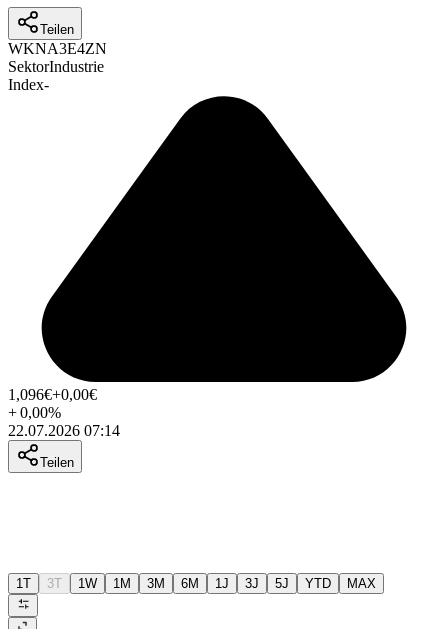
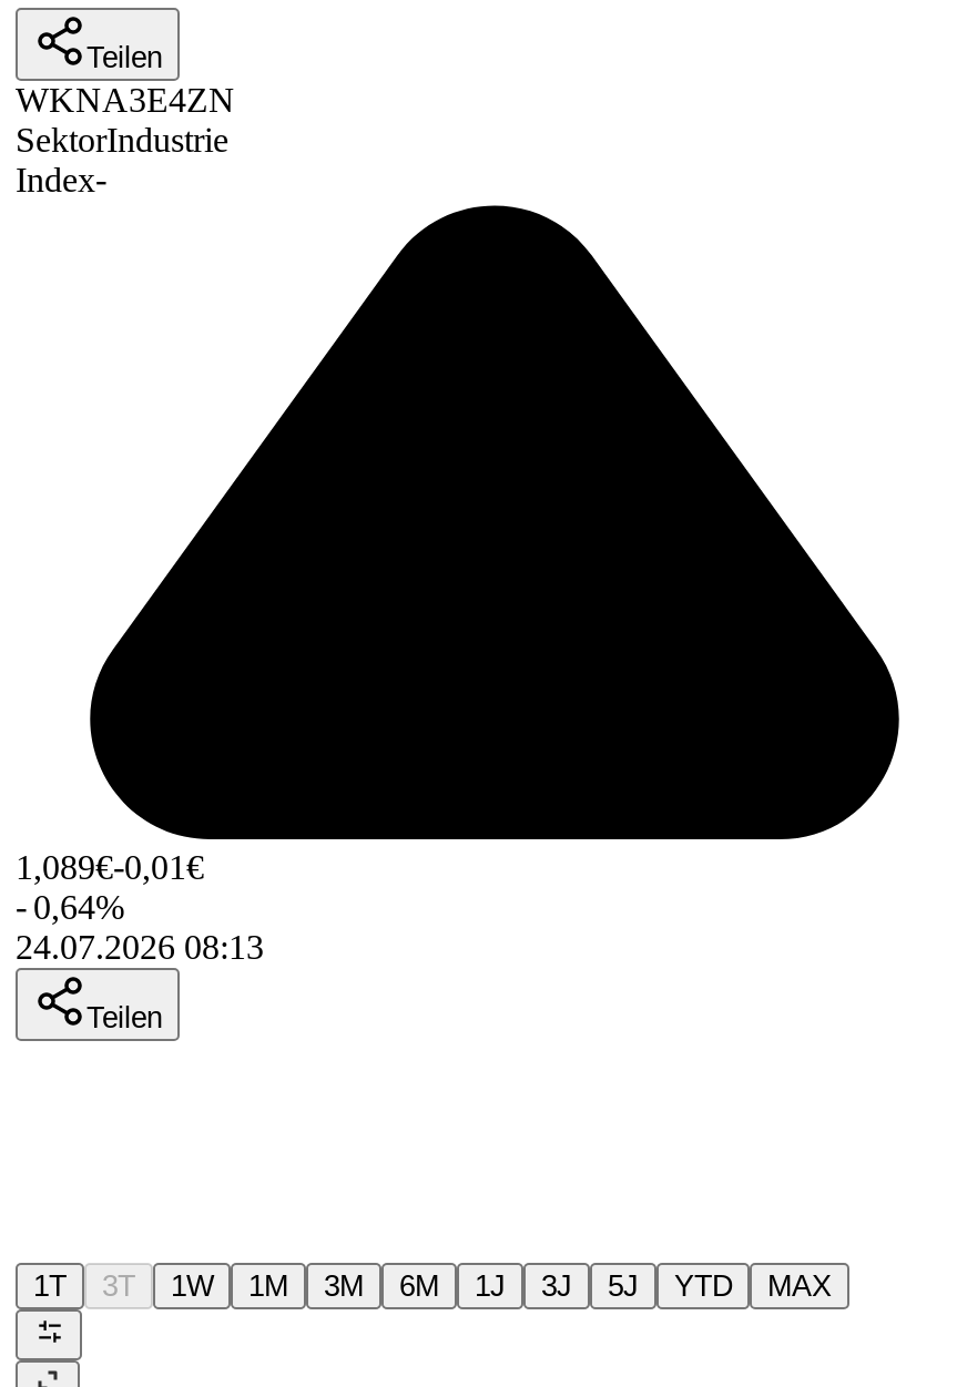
- 1,096€+0,00 €
+ 1,089€-0,01 €

- + 0,00%
+ - 0,64%

- 22.07.2026 07:14
+ 24.07.2026 08:13
